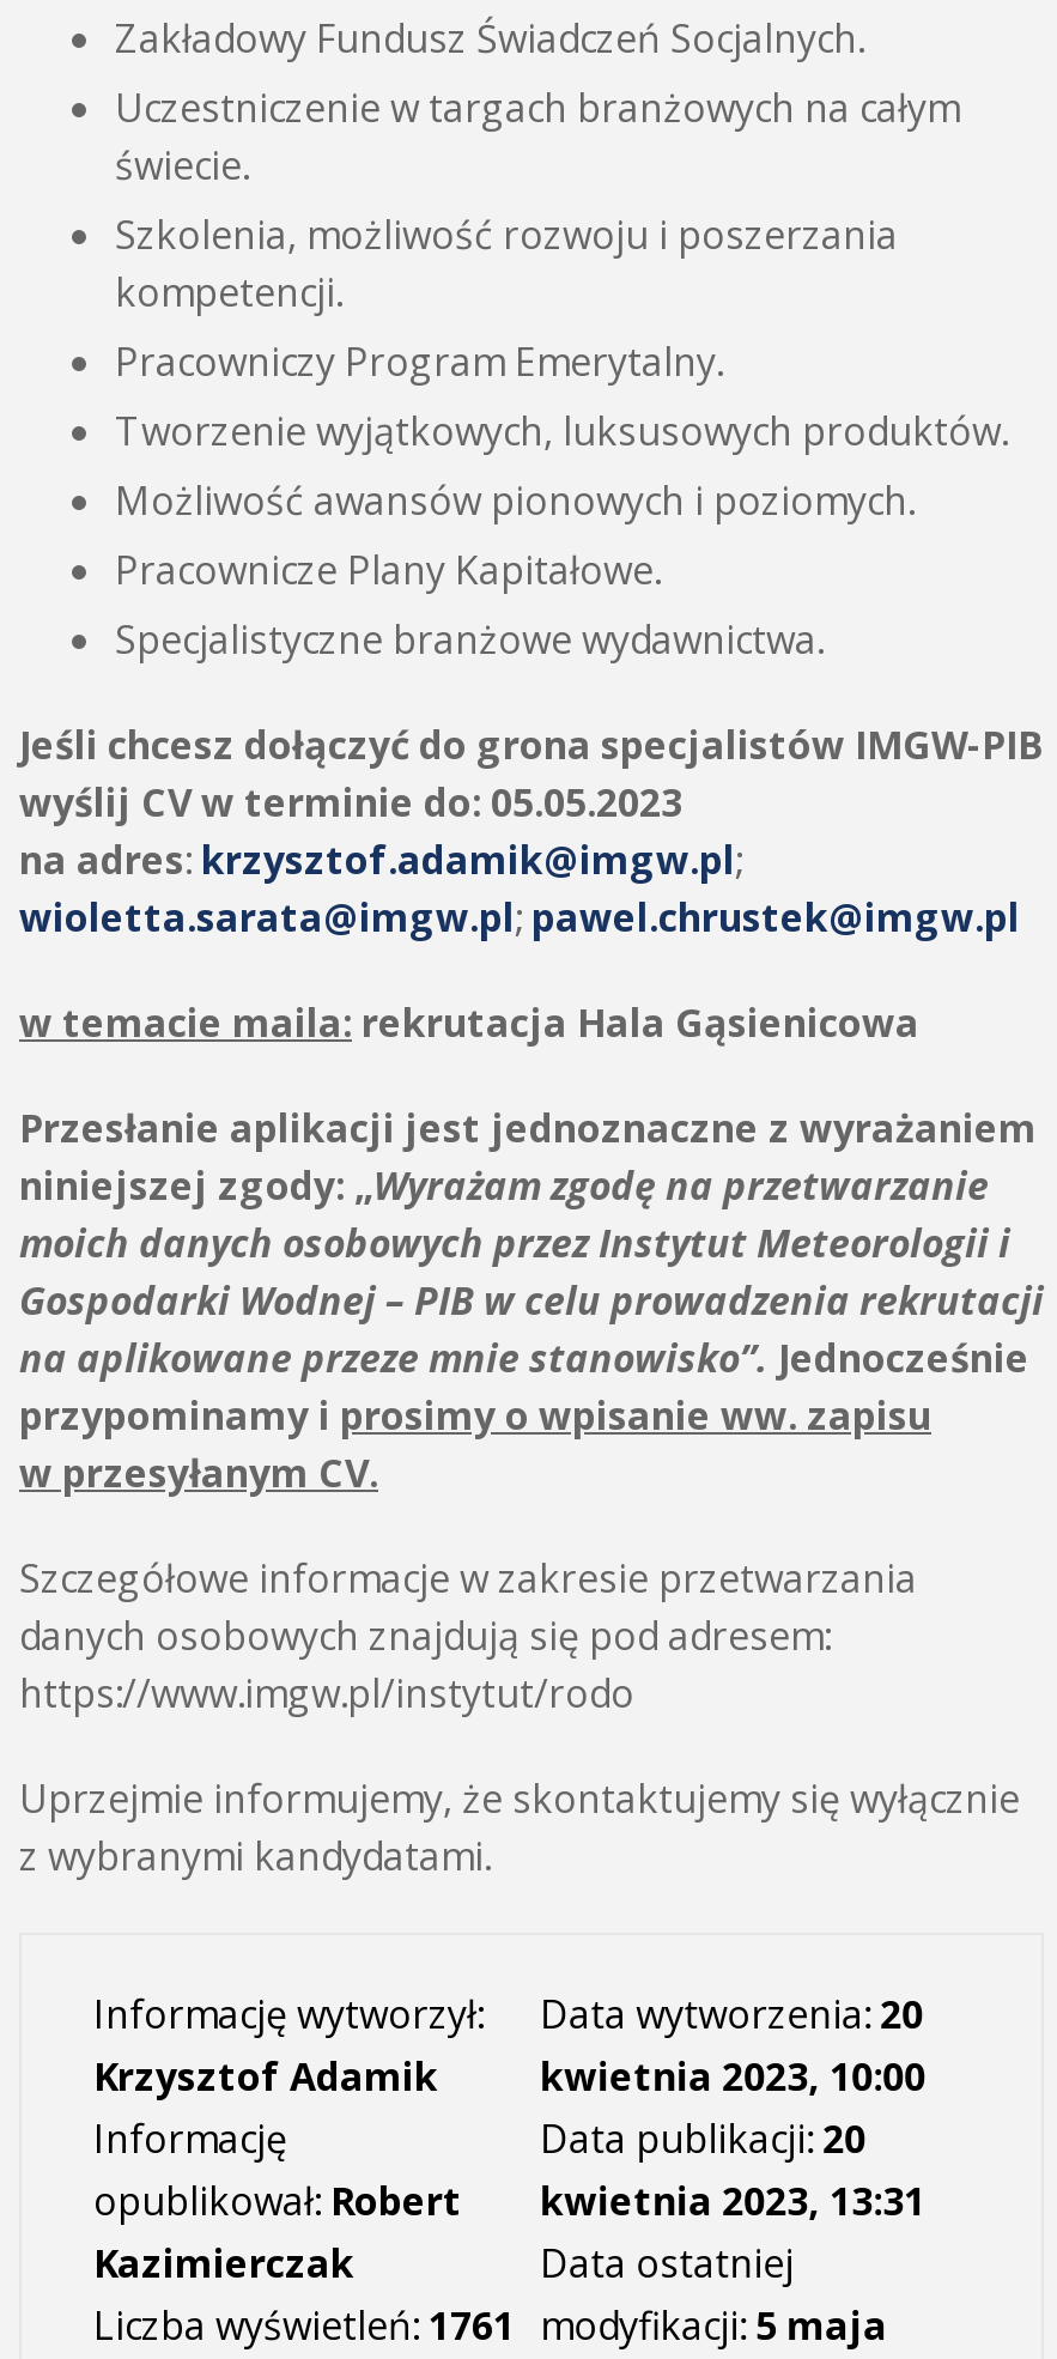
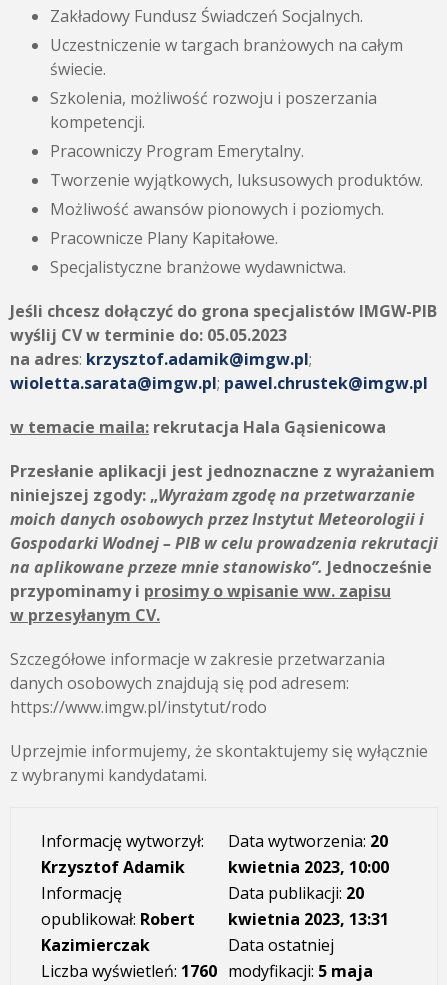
- Liczba wyświetleń: 1761
+ Liczba wyświetleń: 1760
